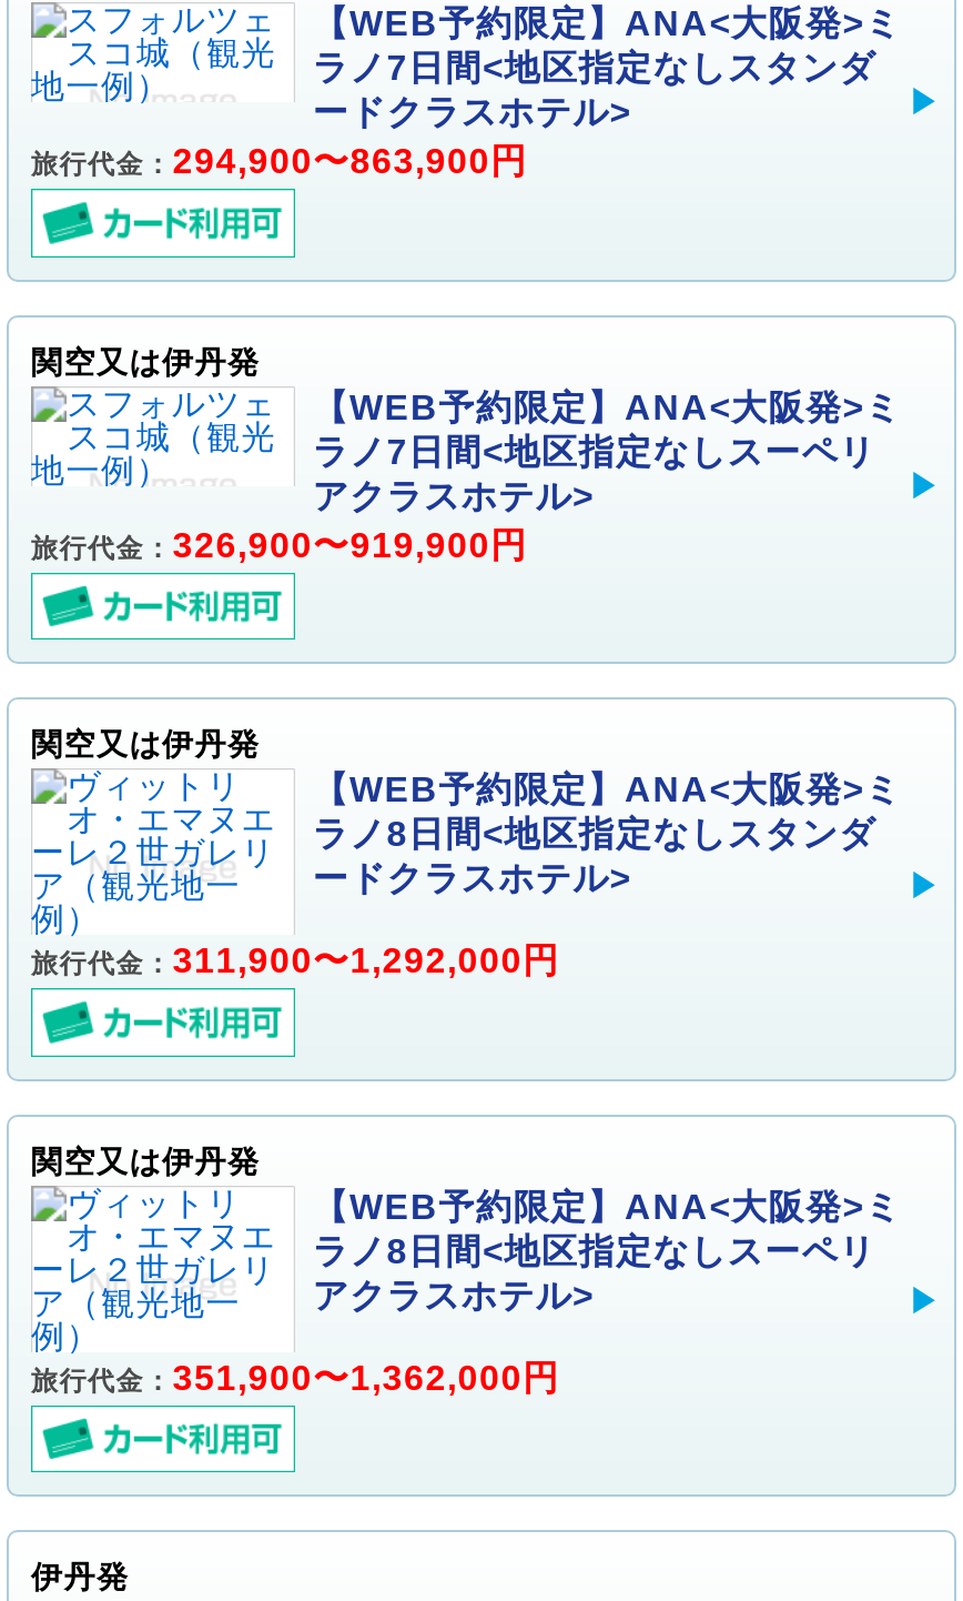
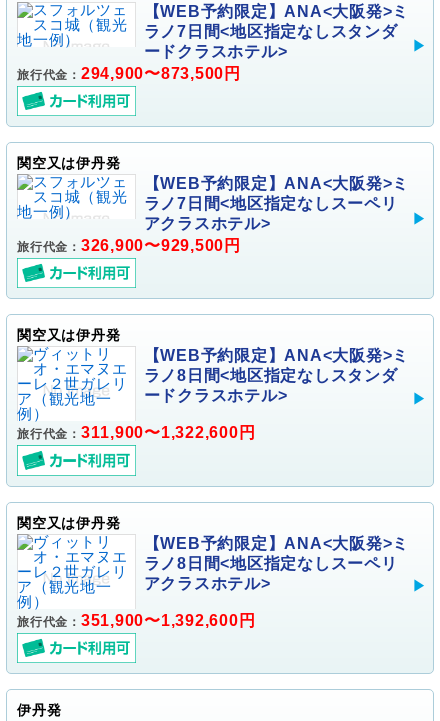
- 旅行代金：294,900〜863,900円
+ 旅行代金：294,900〜873,500円

- 旅行代金：326,900〜919,900円
+ 旅行代金：326,900〜929,500円

- 旅行代金：311,900〜1,292,000円
+ 旅行代金：311,900〜1,322,600円

- 旅行代金：351,900〜1,362,000円
+ 旅行代金：351,900〜1,392,600円
